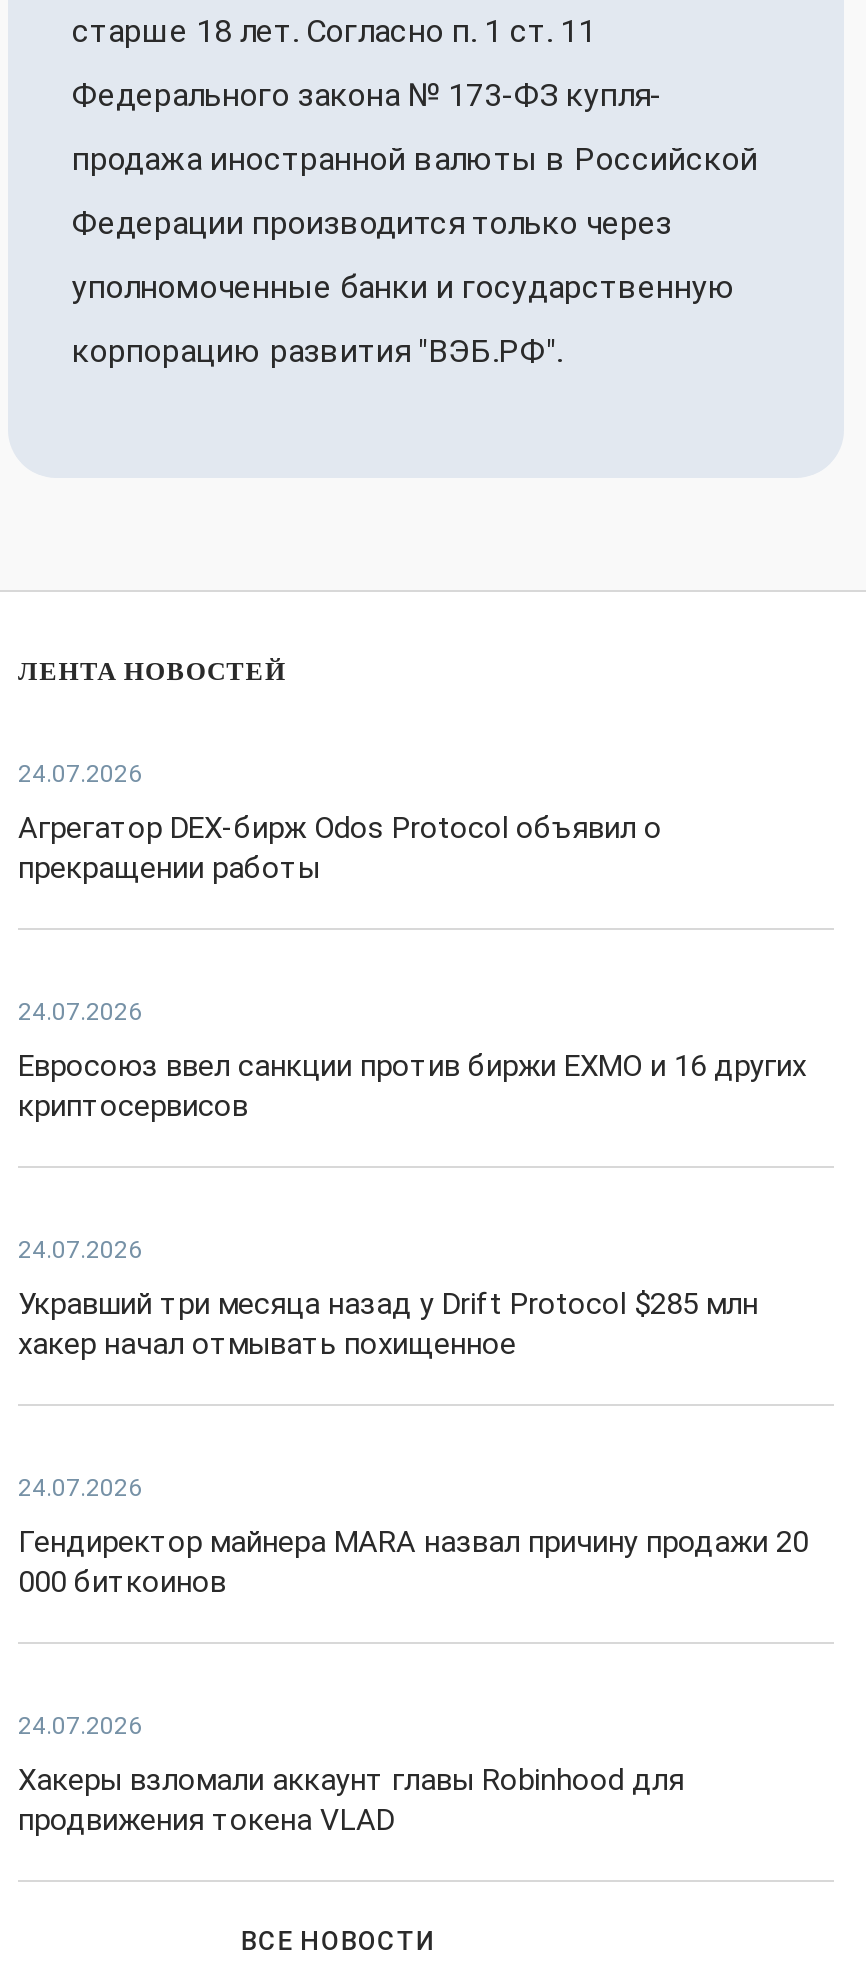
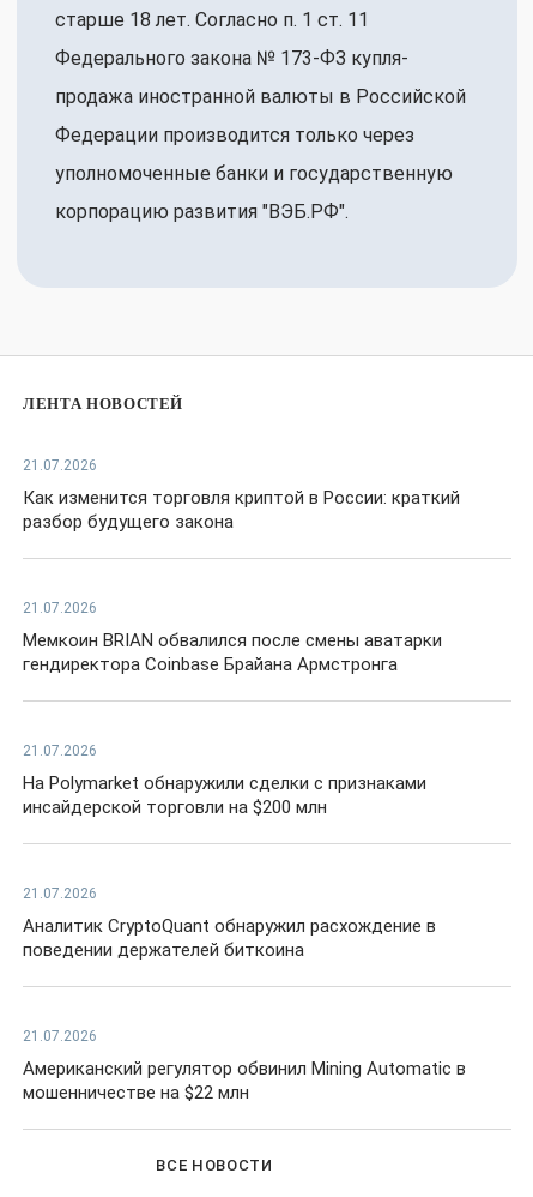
- 24.07.2026
+ 21.07.2026

- Агрегатор DEX‑бирж Odos Protocol объявил о
- прекращении работы
+ Как изменится торговля криптой в России: краткий
+ разбор будущего закона

- 24.07.2026
+ 21.07.2026

- Евросоюз ввел санкции против биржи EXMO и 16 других
- криптосервисов
+ Мемкоин BRIAN обвалился после смены аватарки
+ гендиректора Coinbase Брайана Армстронга

- 24.07.2026
+ 21.07.2026

- Укравший три месяца назад у Drift Protocol $285 млн
- хакер начал отмывать похищенное
+ На Polymarket обнаружили сделки с признаками
+ инсайдерской торговли на $200 млн

- 24.07.2026
+ 21.07.2026

- Гендиректор майнера MARA назвал причину продажи 20
- 000 биткоинов
+ Аналитик CryptoQuant обнаружил расхождение в
+ поведении держателей биткоина

- 24.07.2026
+ 21.07.2026

- Хакеры взломали аккаунт главы Robinhood для
- продвижения токена VLAD
+ Американский регулятор обвинил Mining Automatic в
+ мошенничестве на $22 млн
